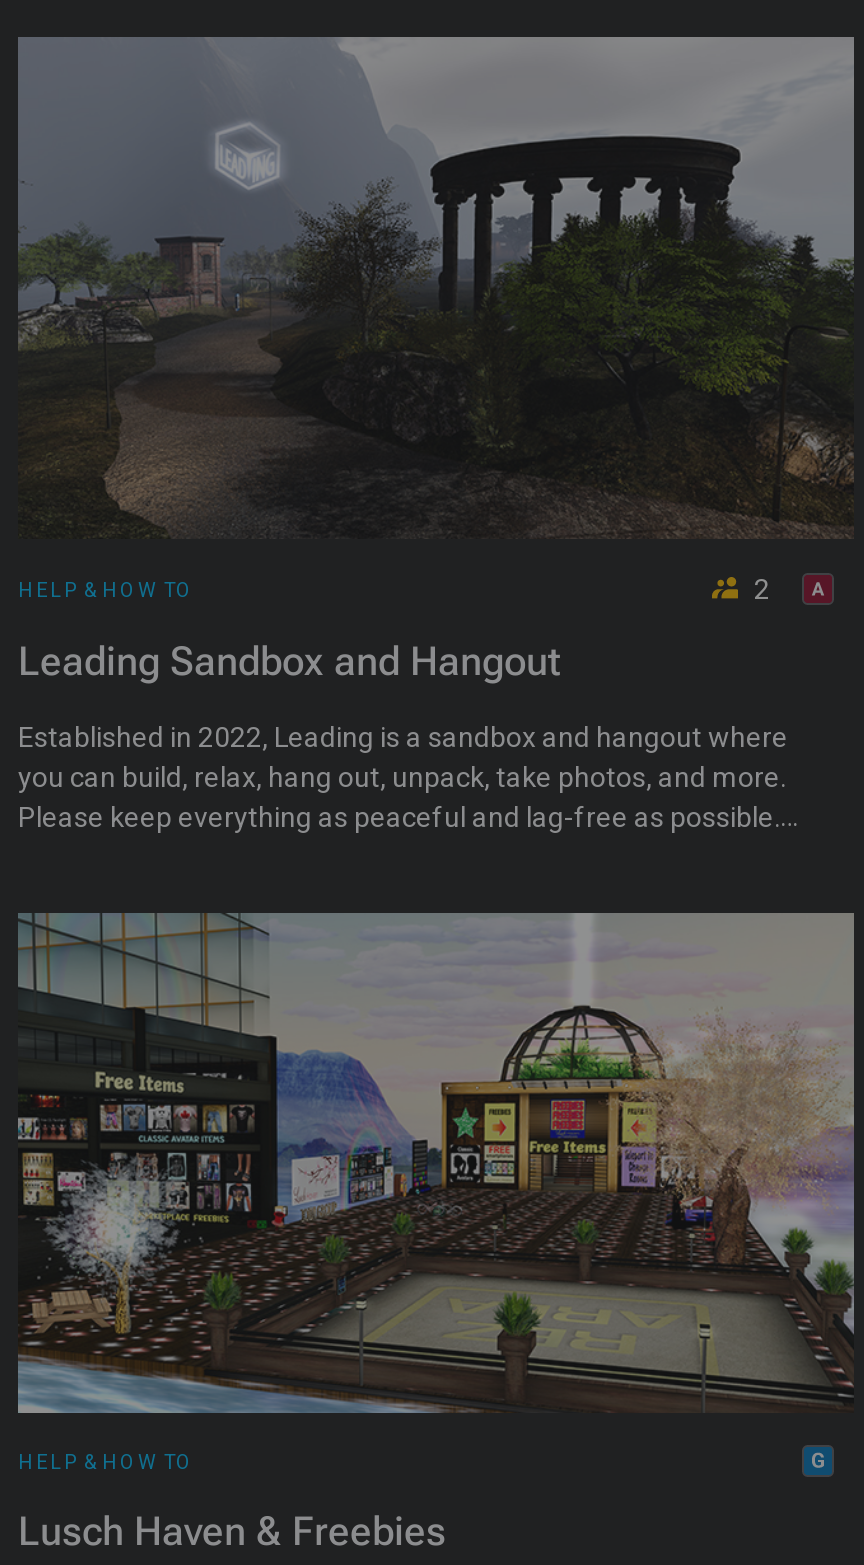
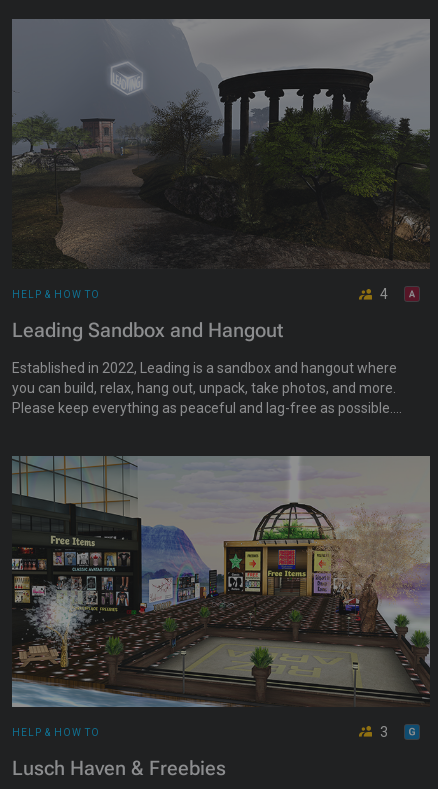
- 2
+ 4

+ 3
